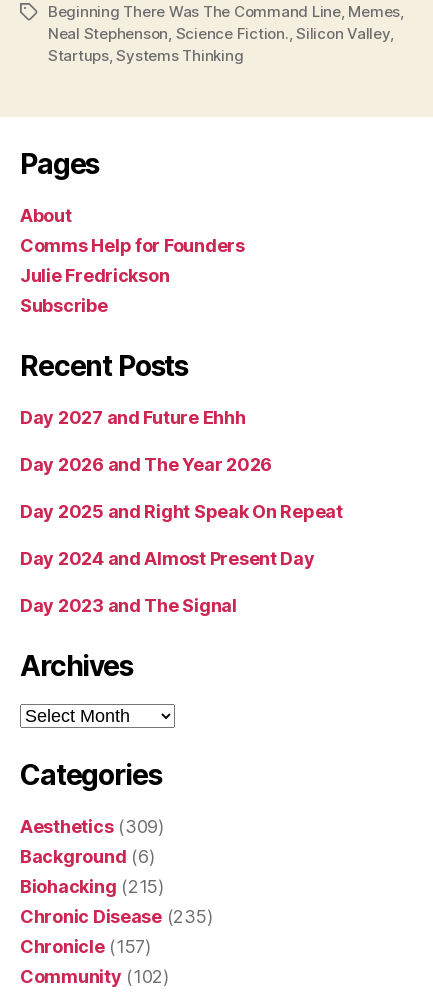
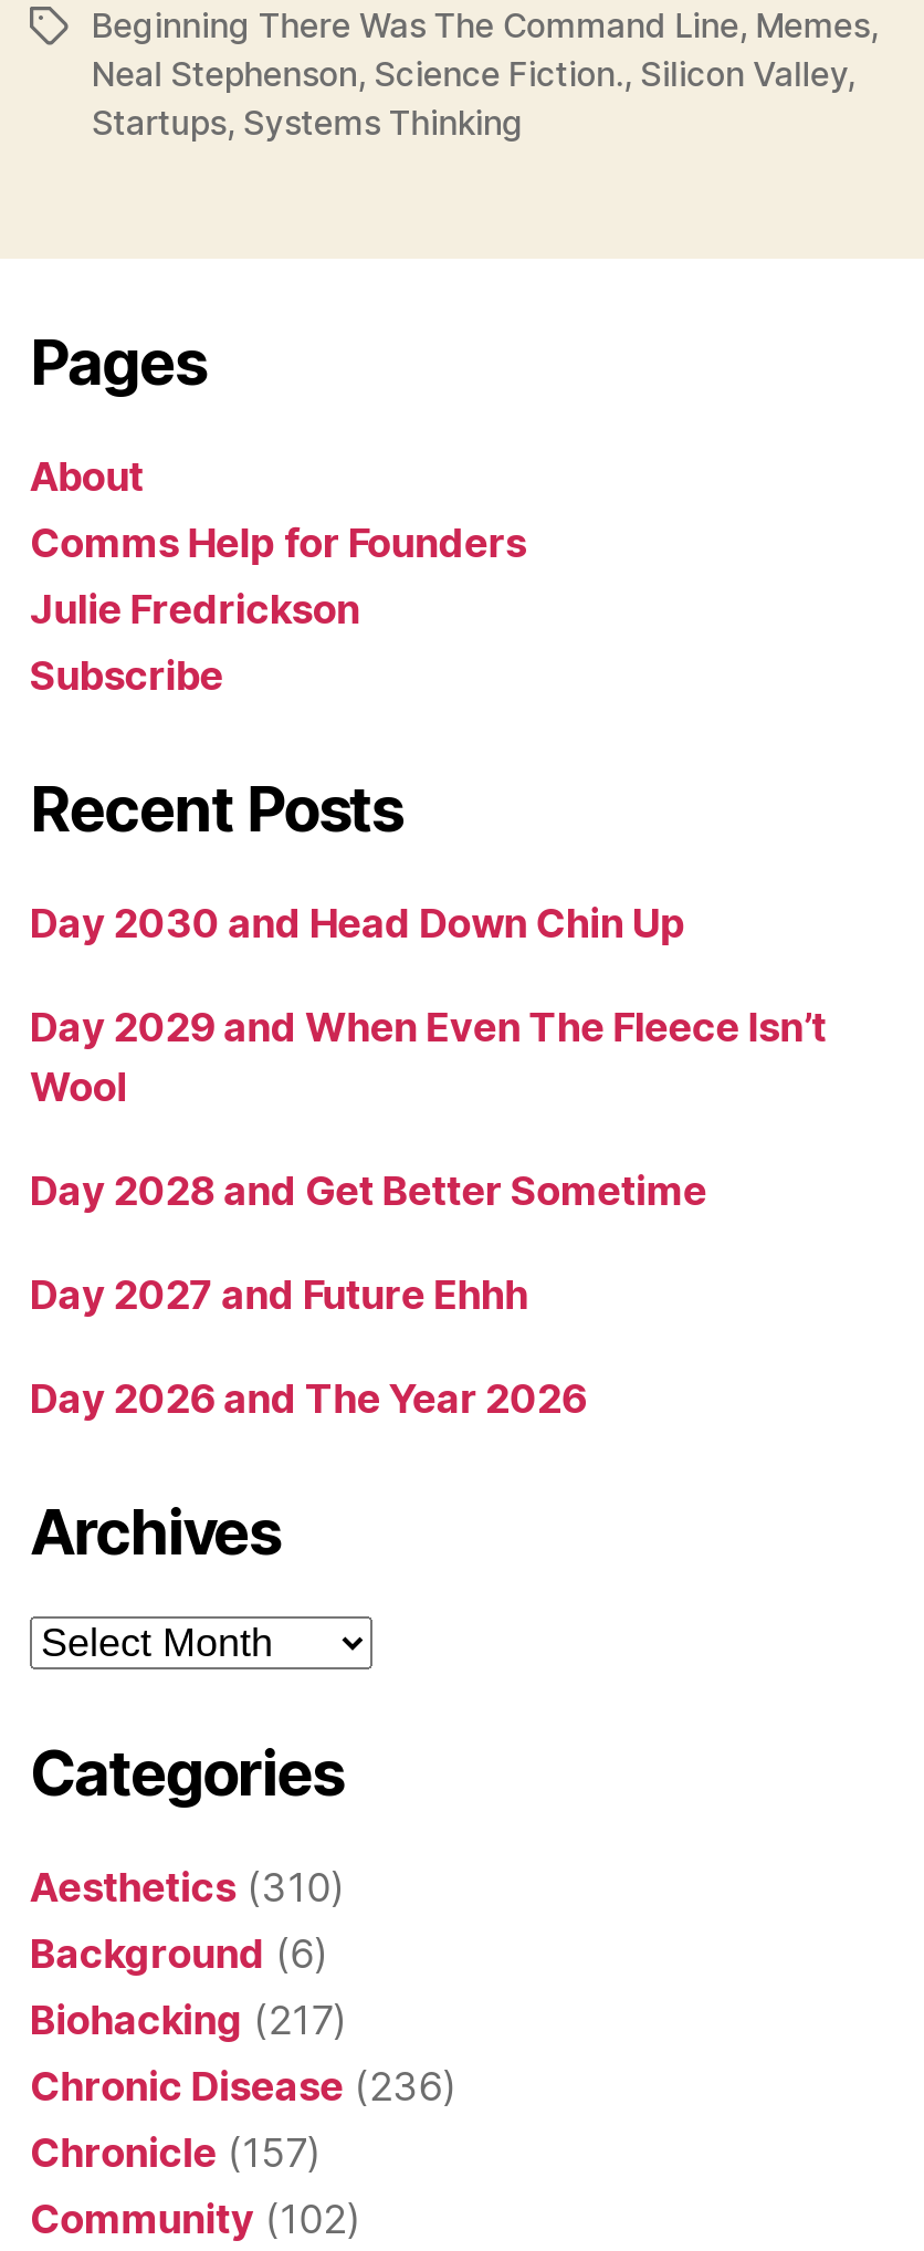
+ Day 2030 and Head Down Chin Up
+ Day 2029 and When Even The Fleece Isn’t
+ Wool
+ Day 2028 and Get Better Sometime

moved down: Day 2027 and Future Ehhh | Day 2026 and The Year 2026

- Day 2025 and Right Speak On Repeat
- Day 2024 and Almost Present Day
- Day 2023 and The Signal

- Aesthetics (309)
+ Aesthetics (310)

- Biohacking (215)
+ Biohacking (217)

- Chronic Disease (235)
+ Chronic Disease (236)
